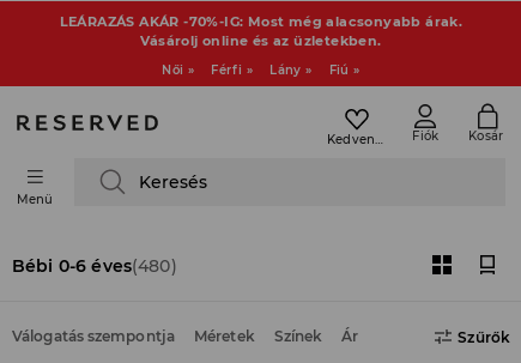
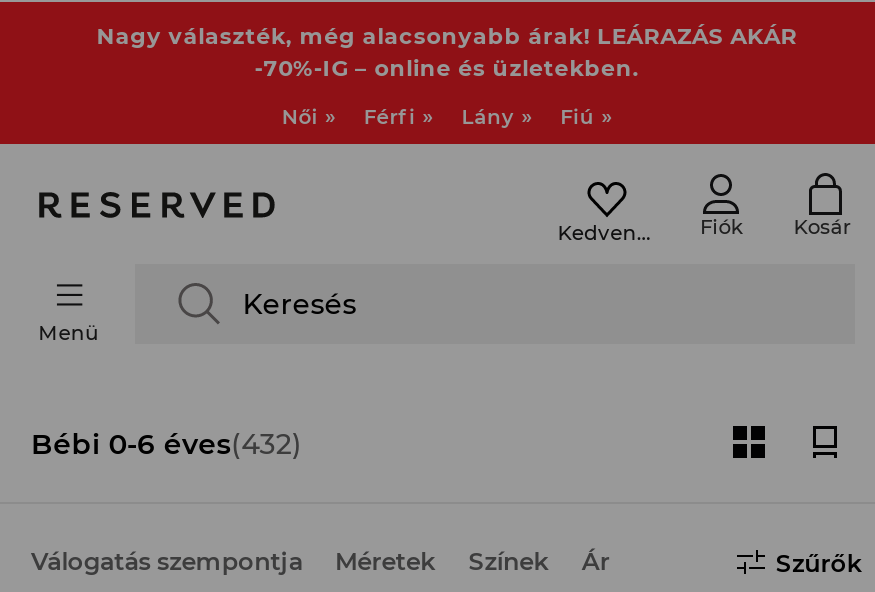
- LEÁRAZÁS AKÁR -70%-IG: Most még alacsonyabb árak.
- Vásárolj online és az üzletekben.
+ Nagy választék, még alacsonyabb árak! LEÁRAZÁS AKÁR
+ -70%-IG – online és üzletekben.

- Bébi 0-6 éves(480)
+ Bébi 0-6 éves(432)
